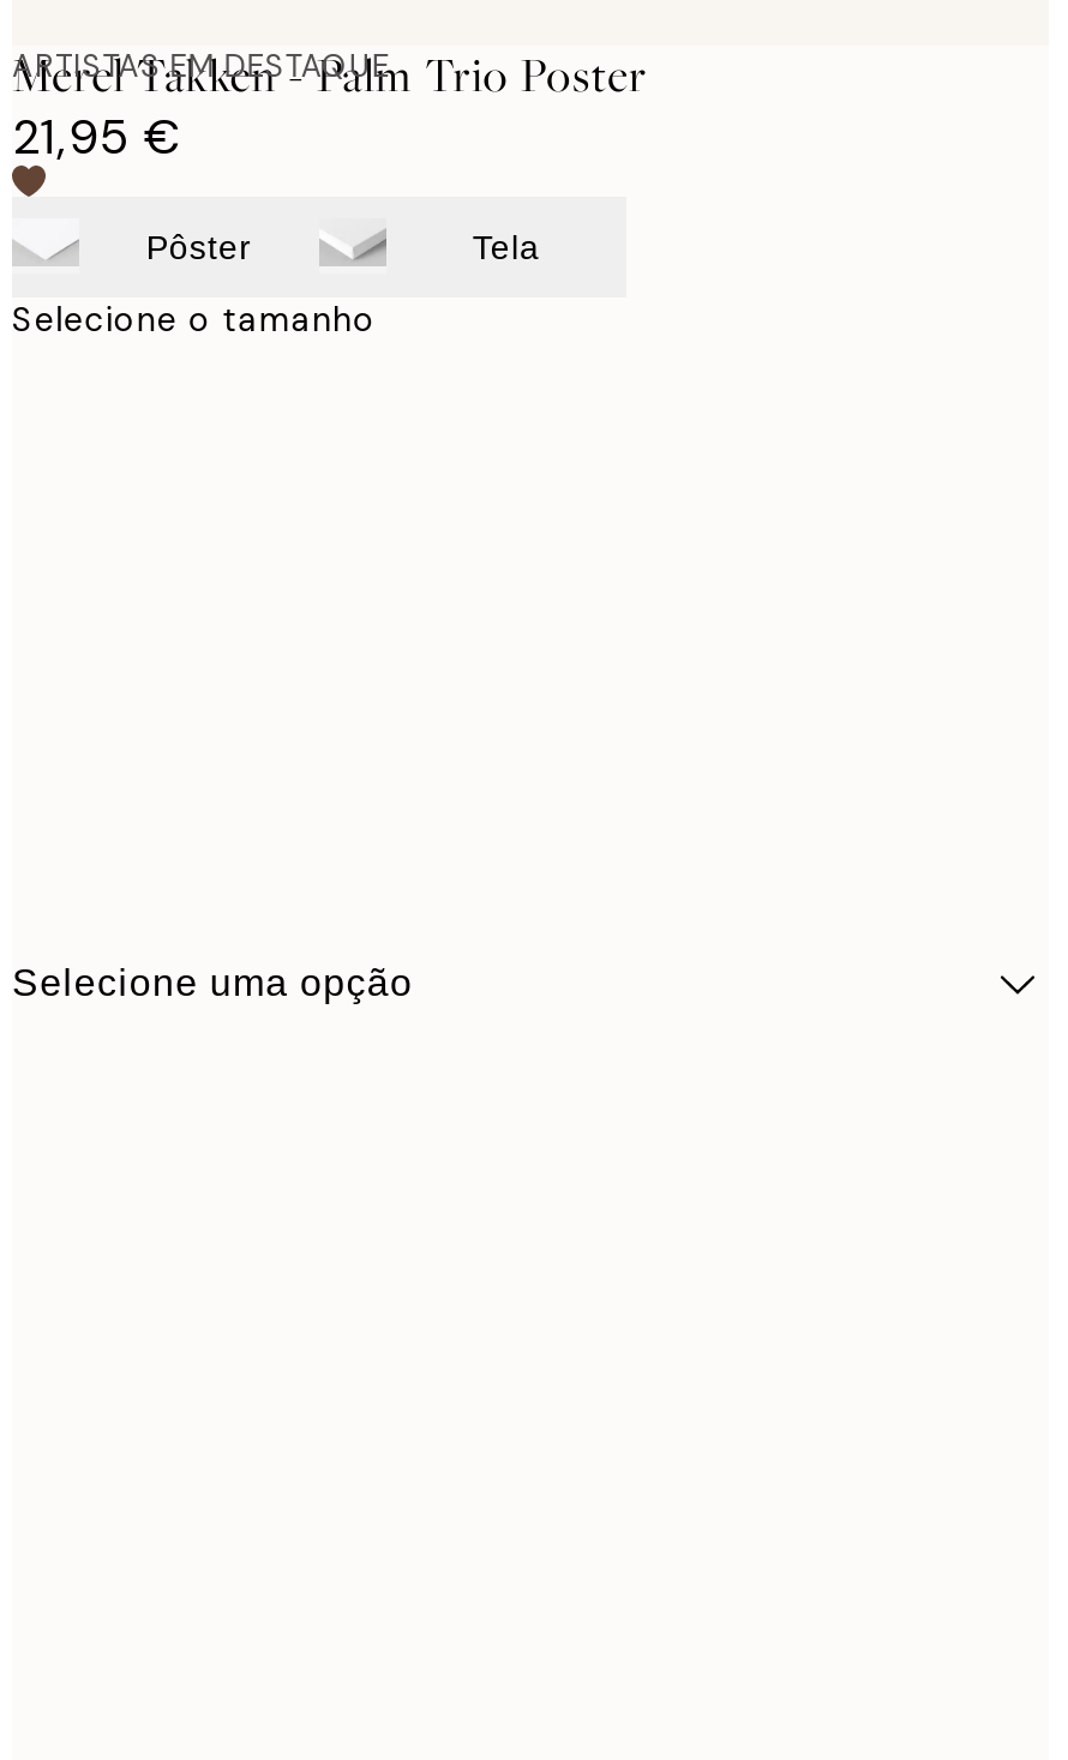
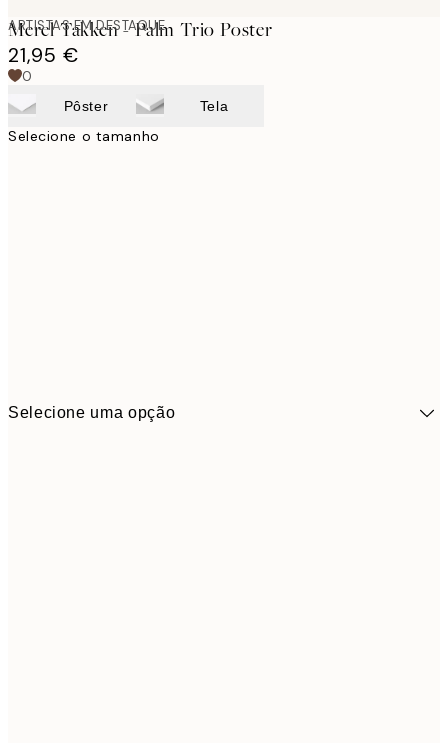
+ 0
